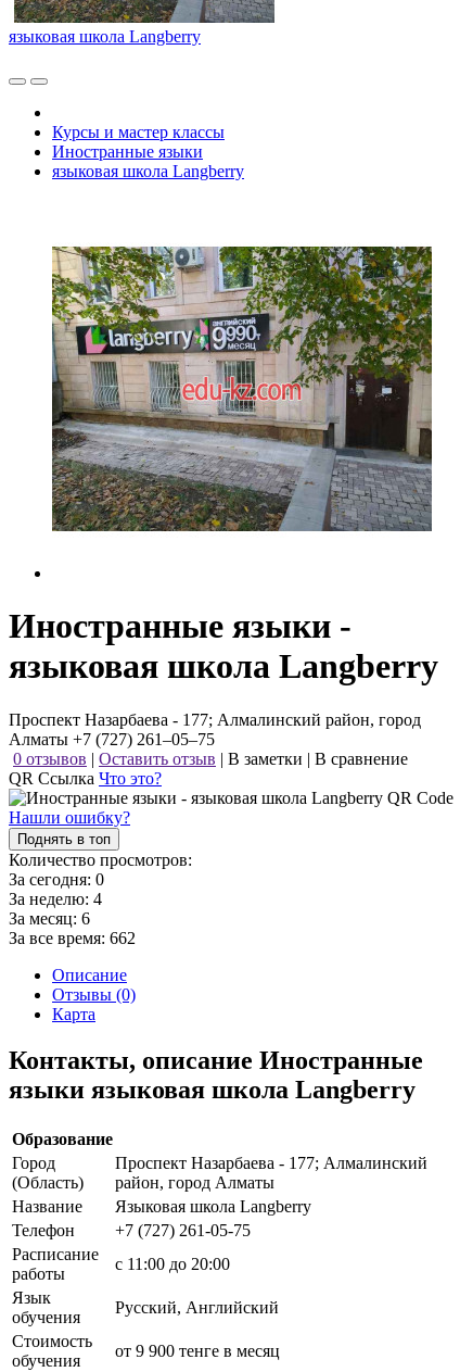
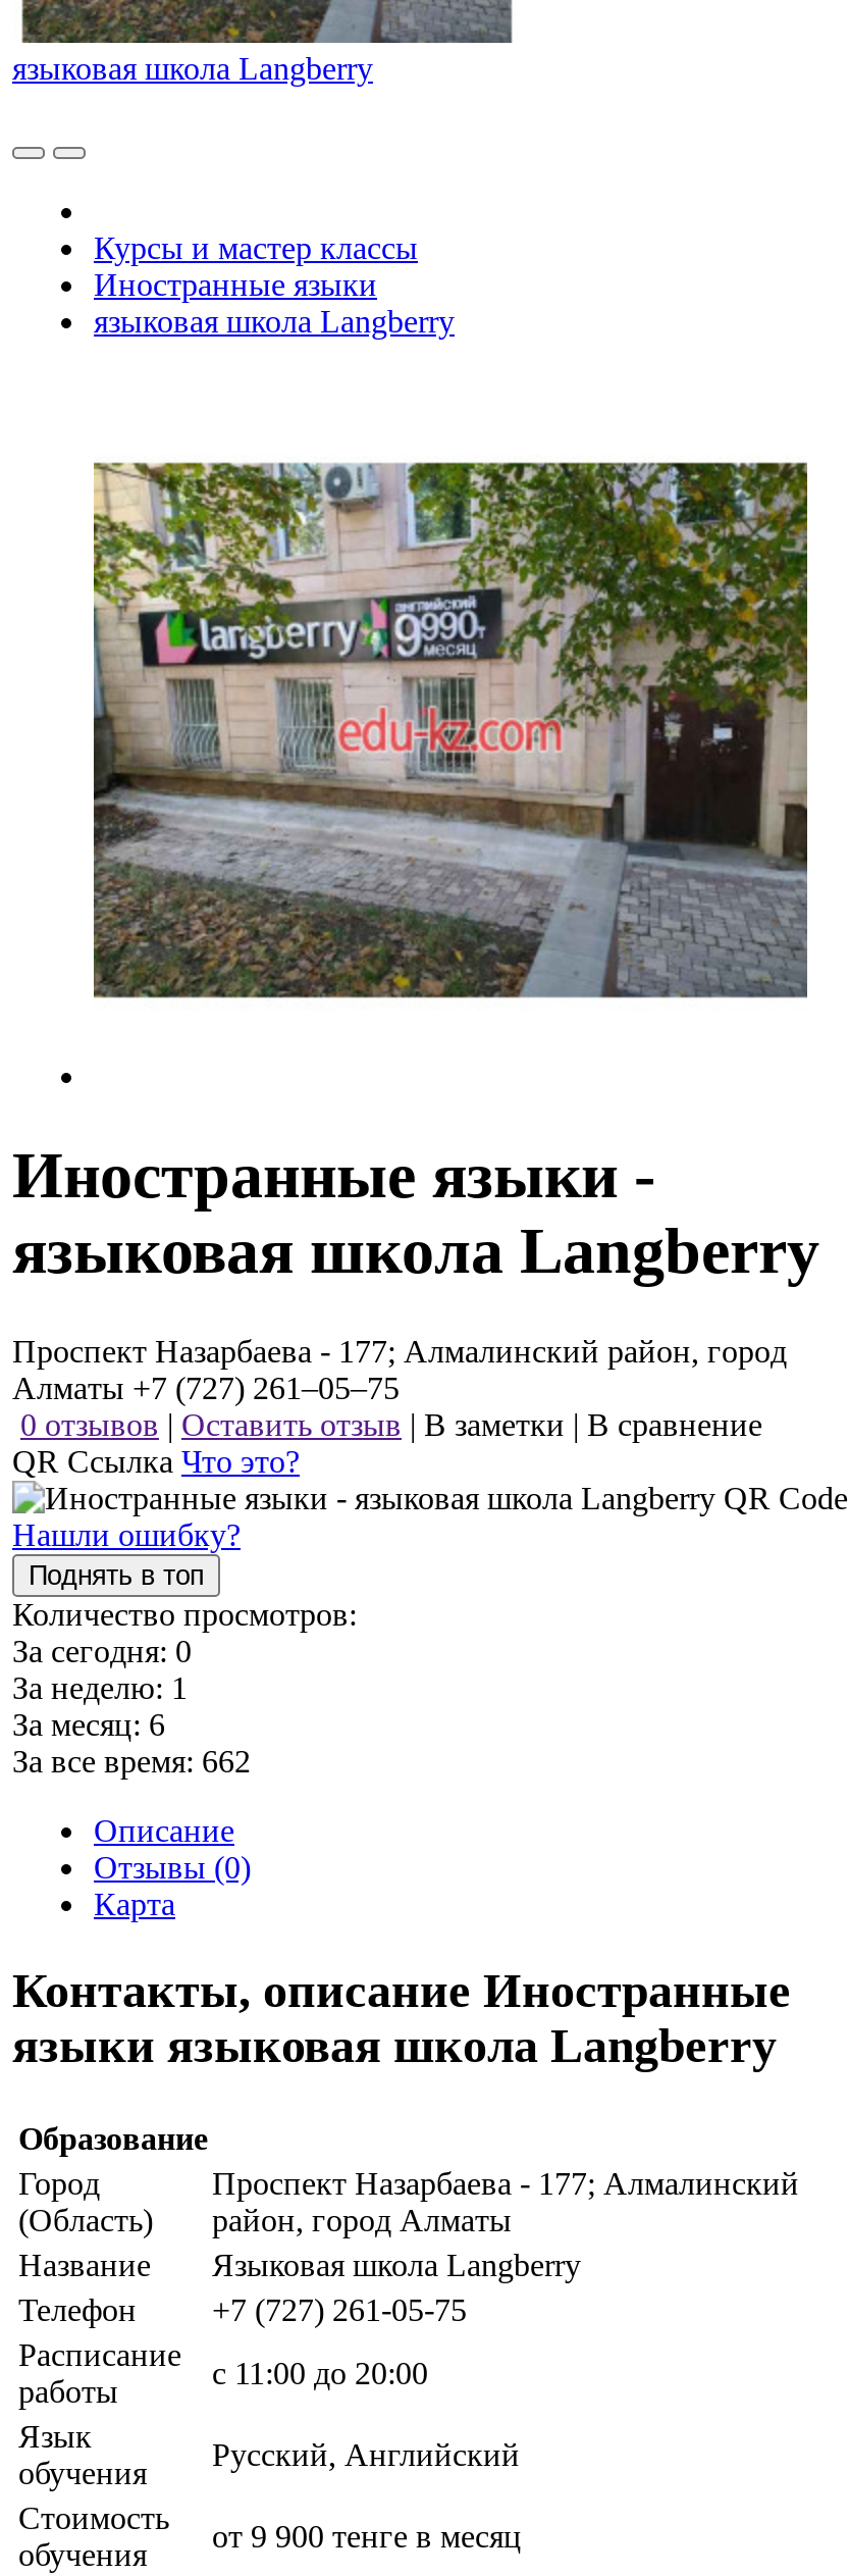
- За неделю: 4
+ За неделю: 1
